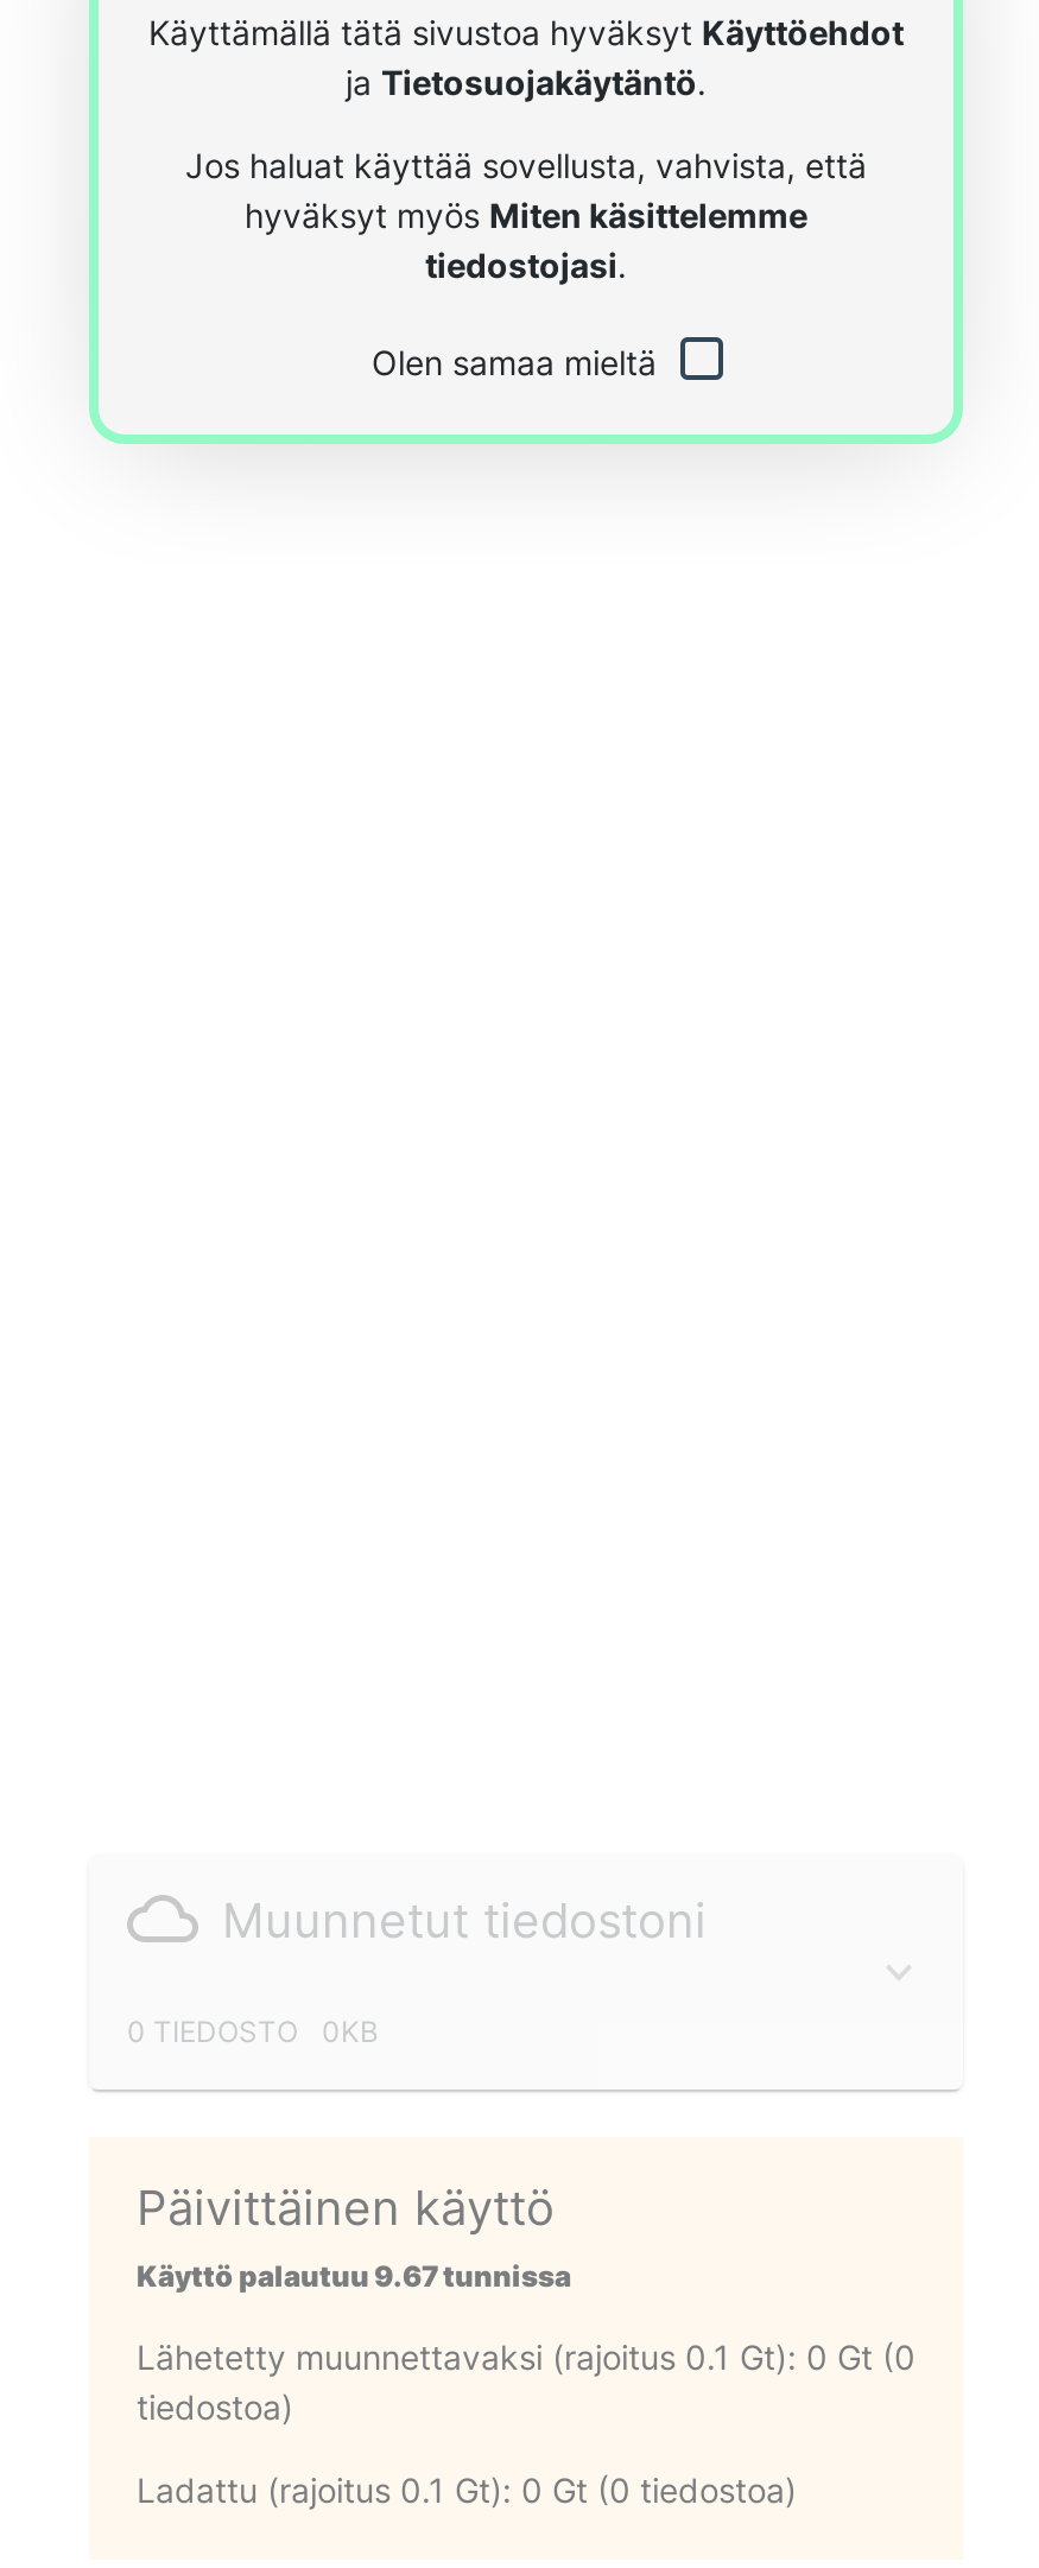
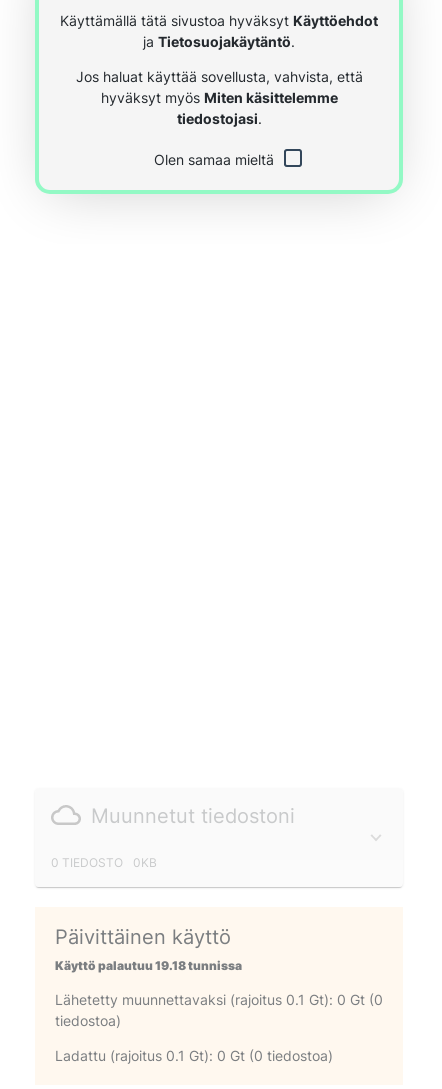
- Käyttö palautuu 9.67 tunnissa
+ Käyttö palautuu 19.18 tunnissa
